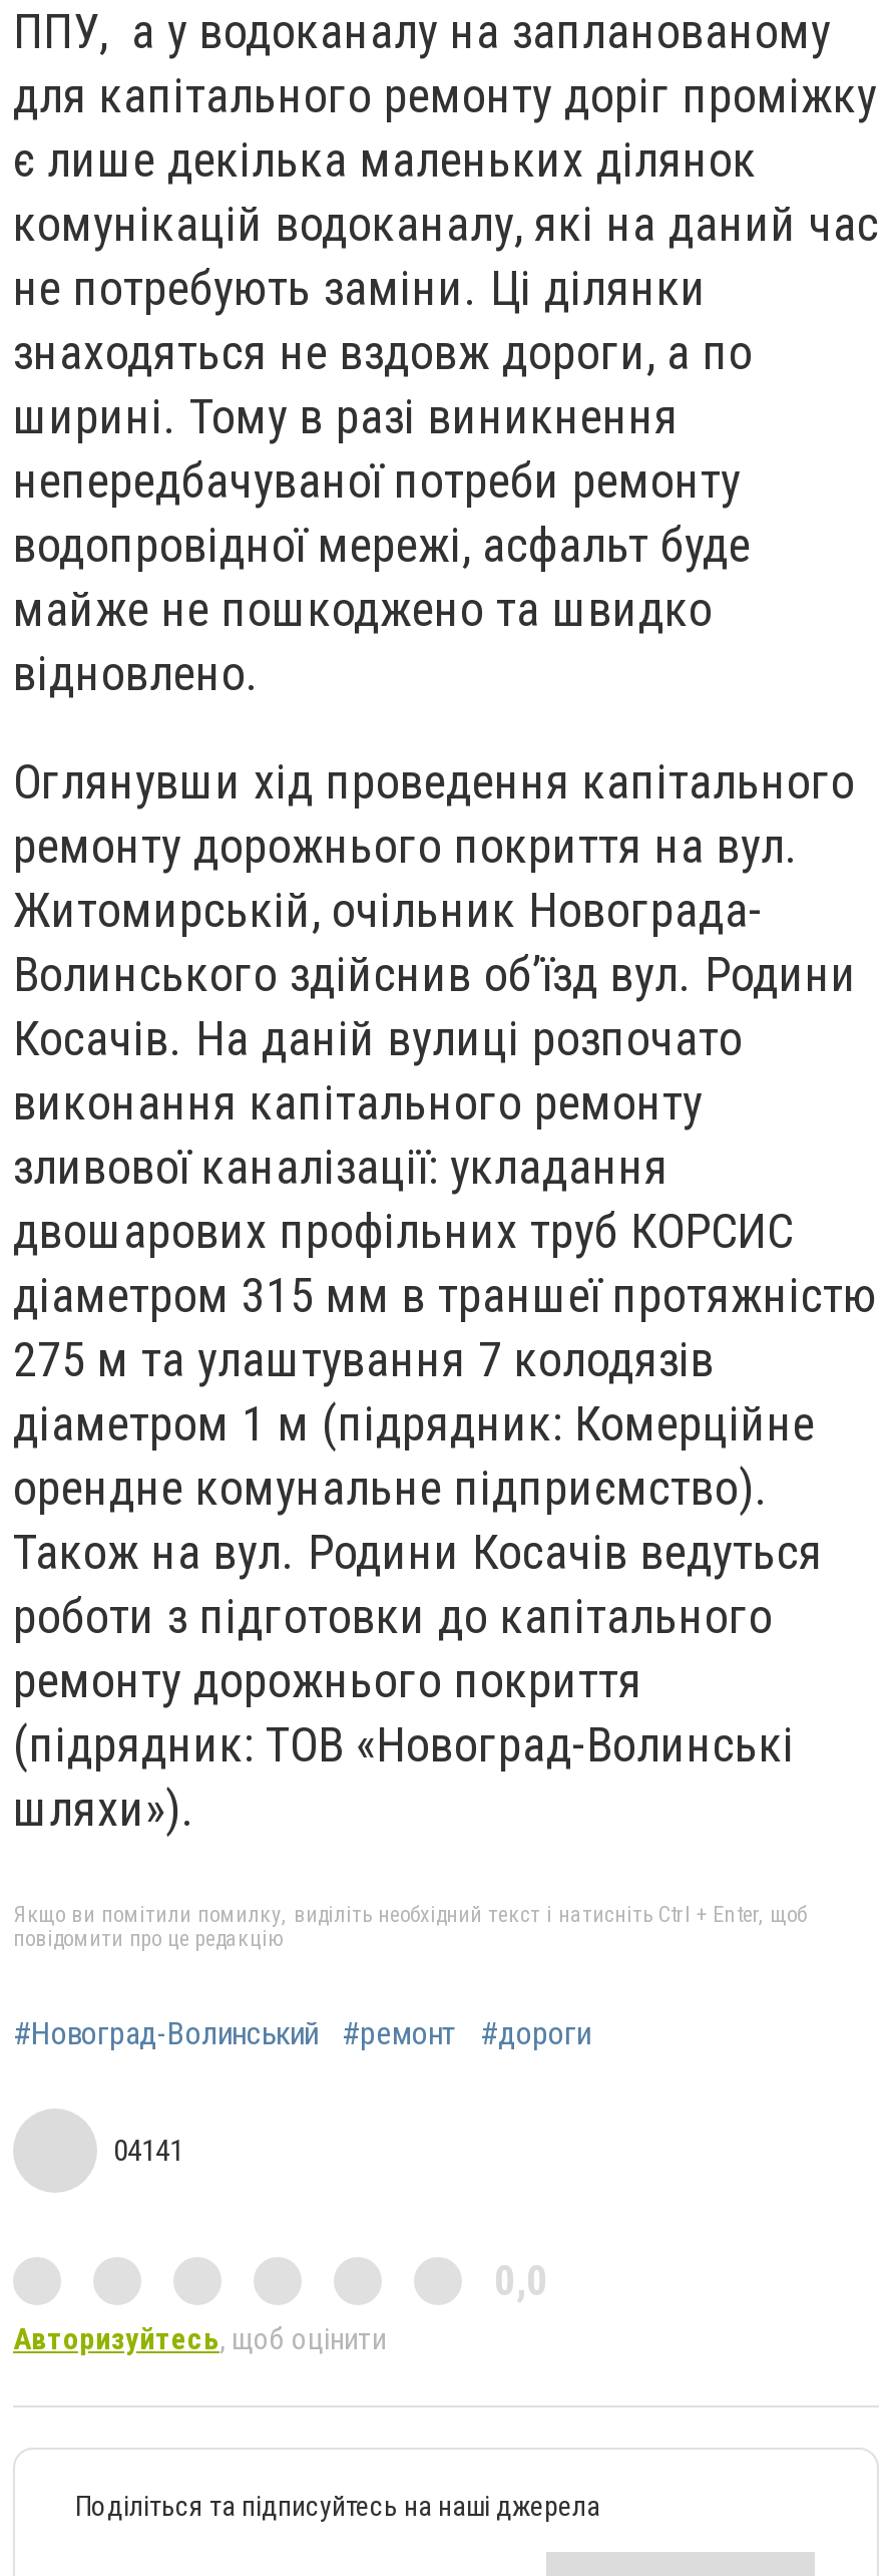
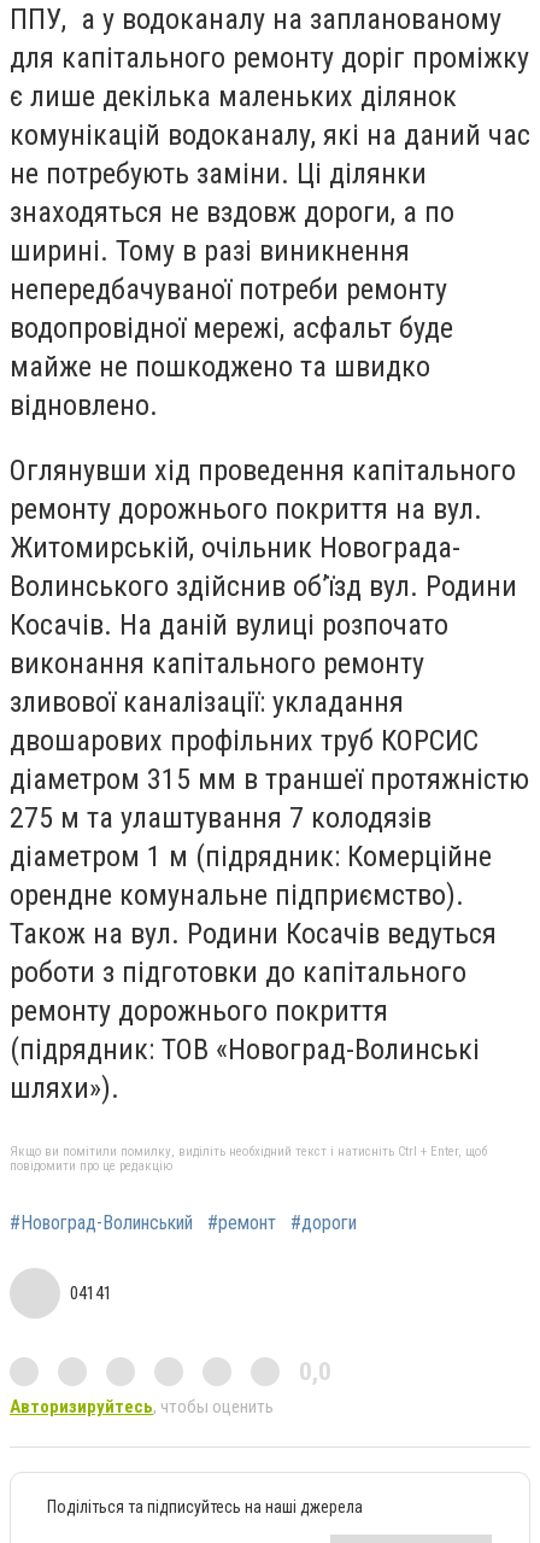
- Авторизуйтесь, щоб оцінити
+ Авторизируйтесь, чтобы оценить
